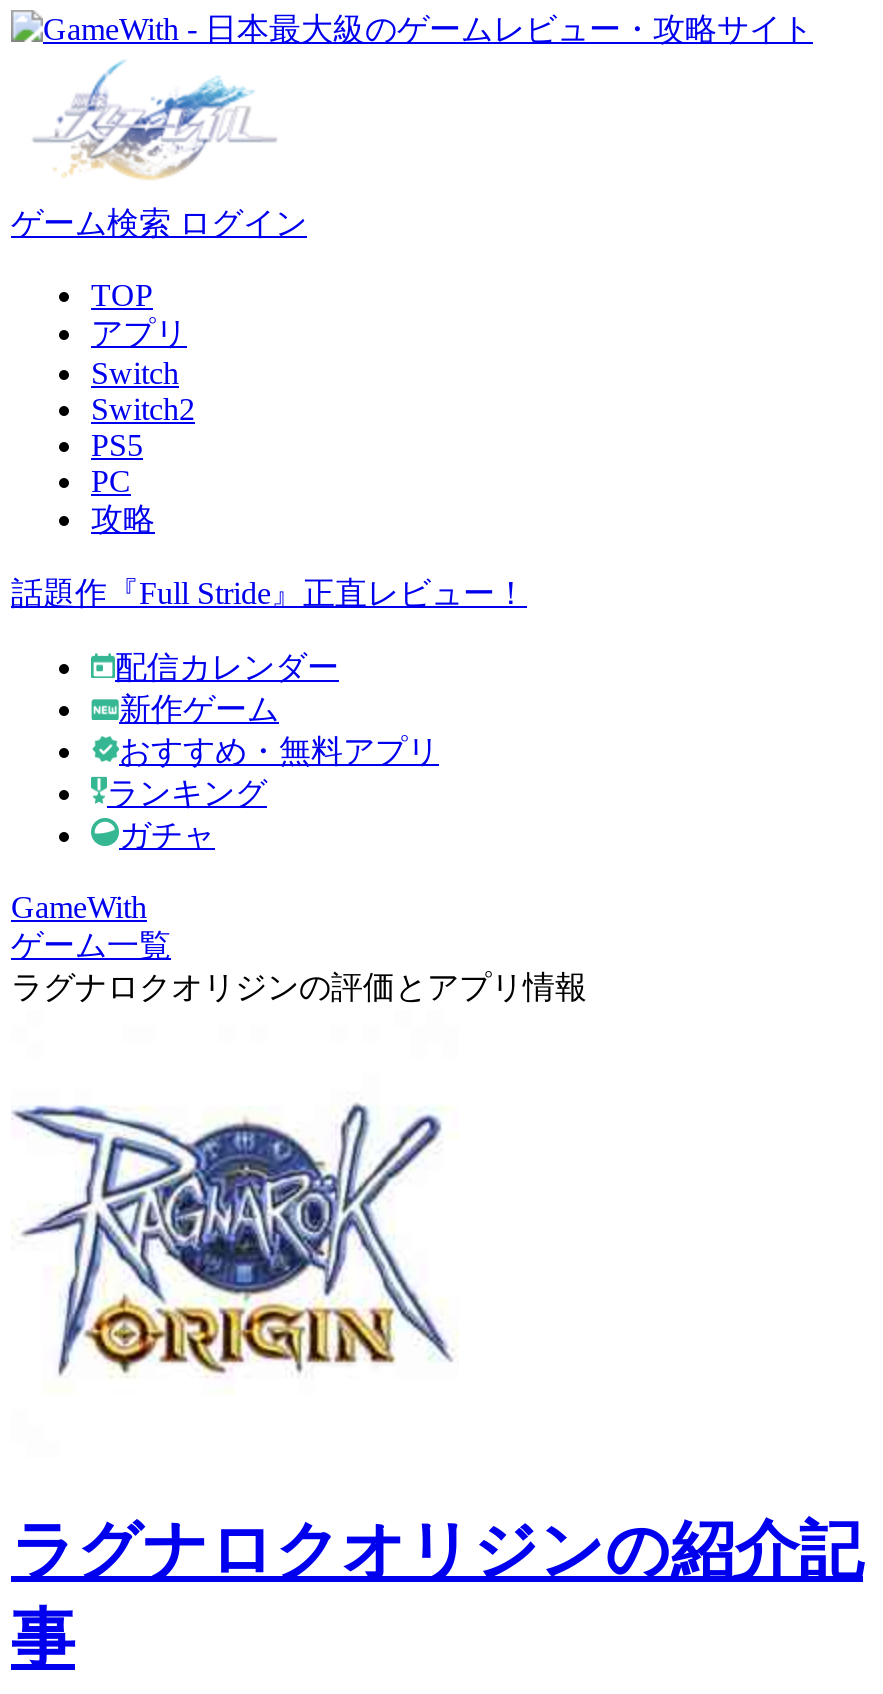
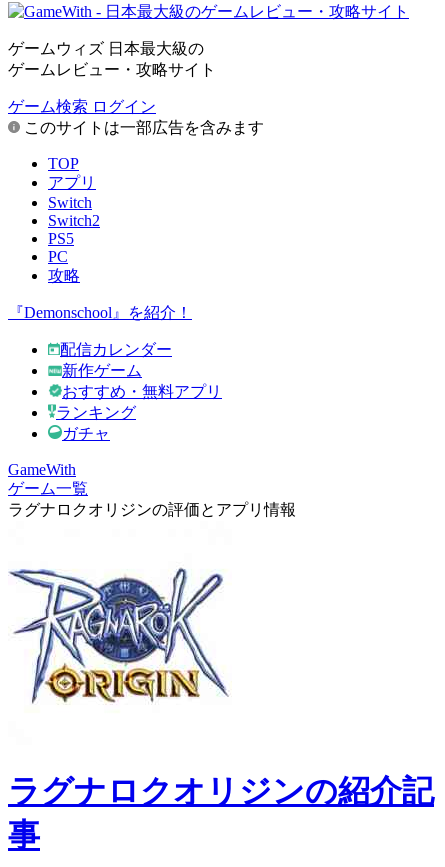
+ ゲームウィズ 日本最大級の
+ ゲームレビュー・攻略サイト

+ このサイトは一部広告を含みます

- 話題作『Full Stride』正直レビュー！
+ 『Demonschool』を紹介！
